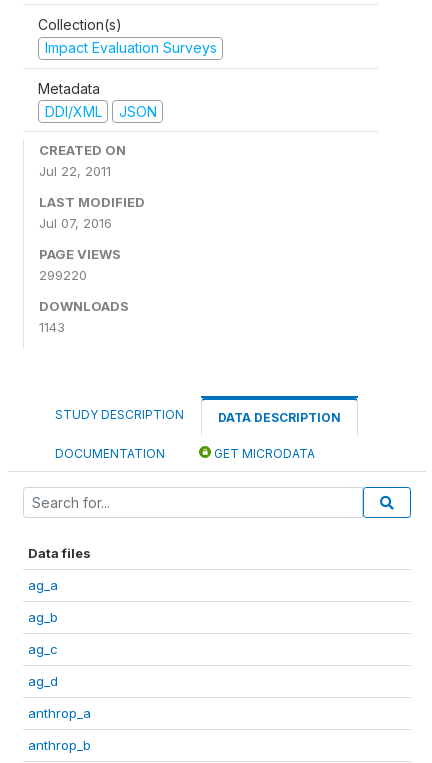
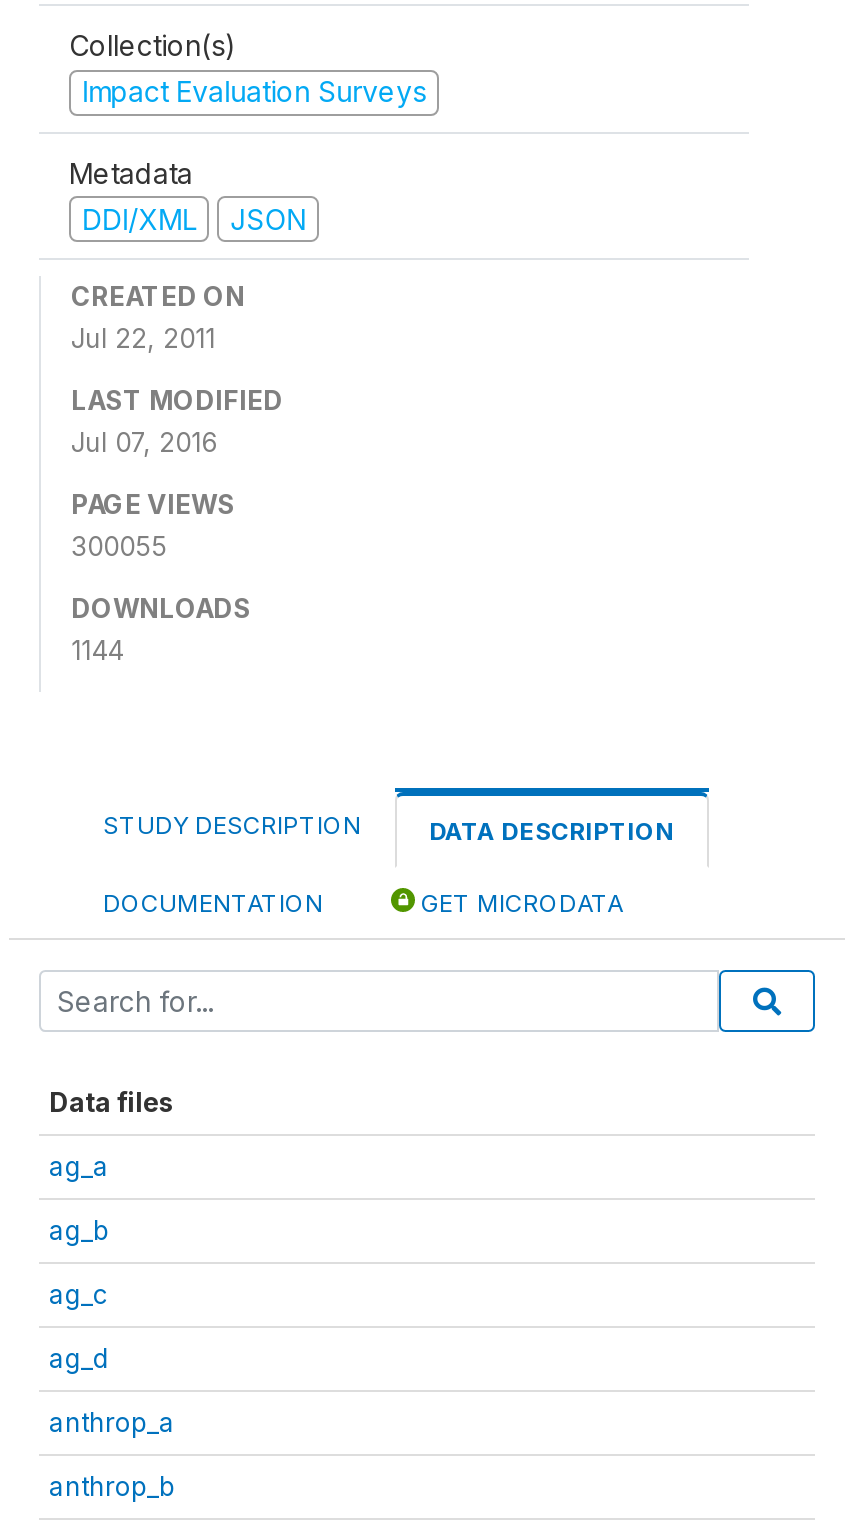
- 299220
+ 300055

- 1143
+ 1144
